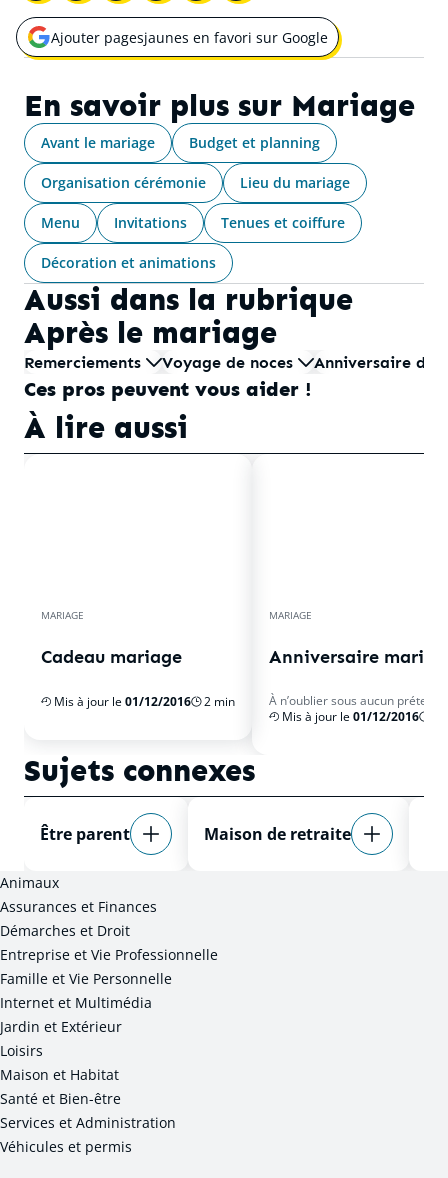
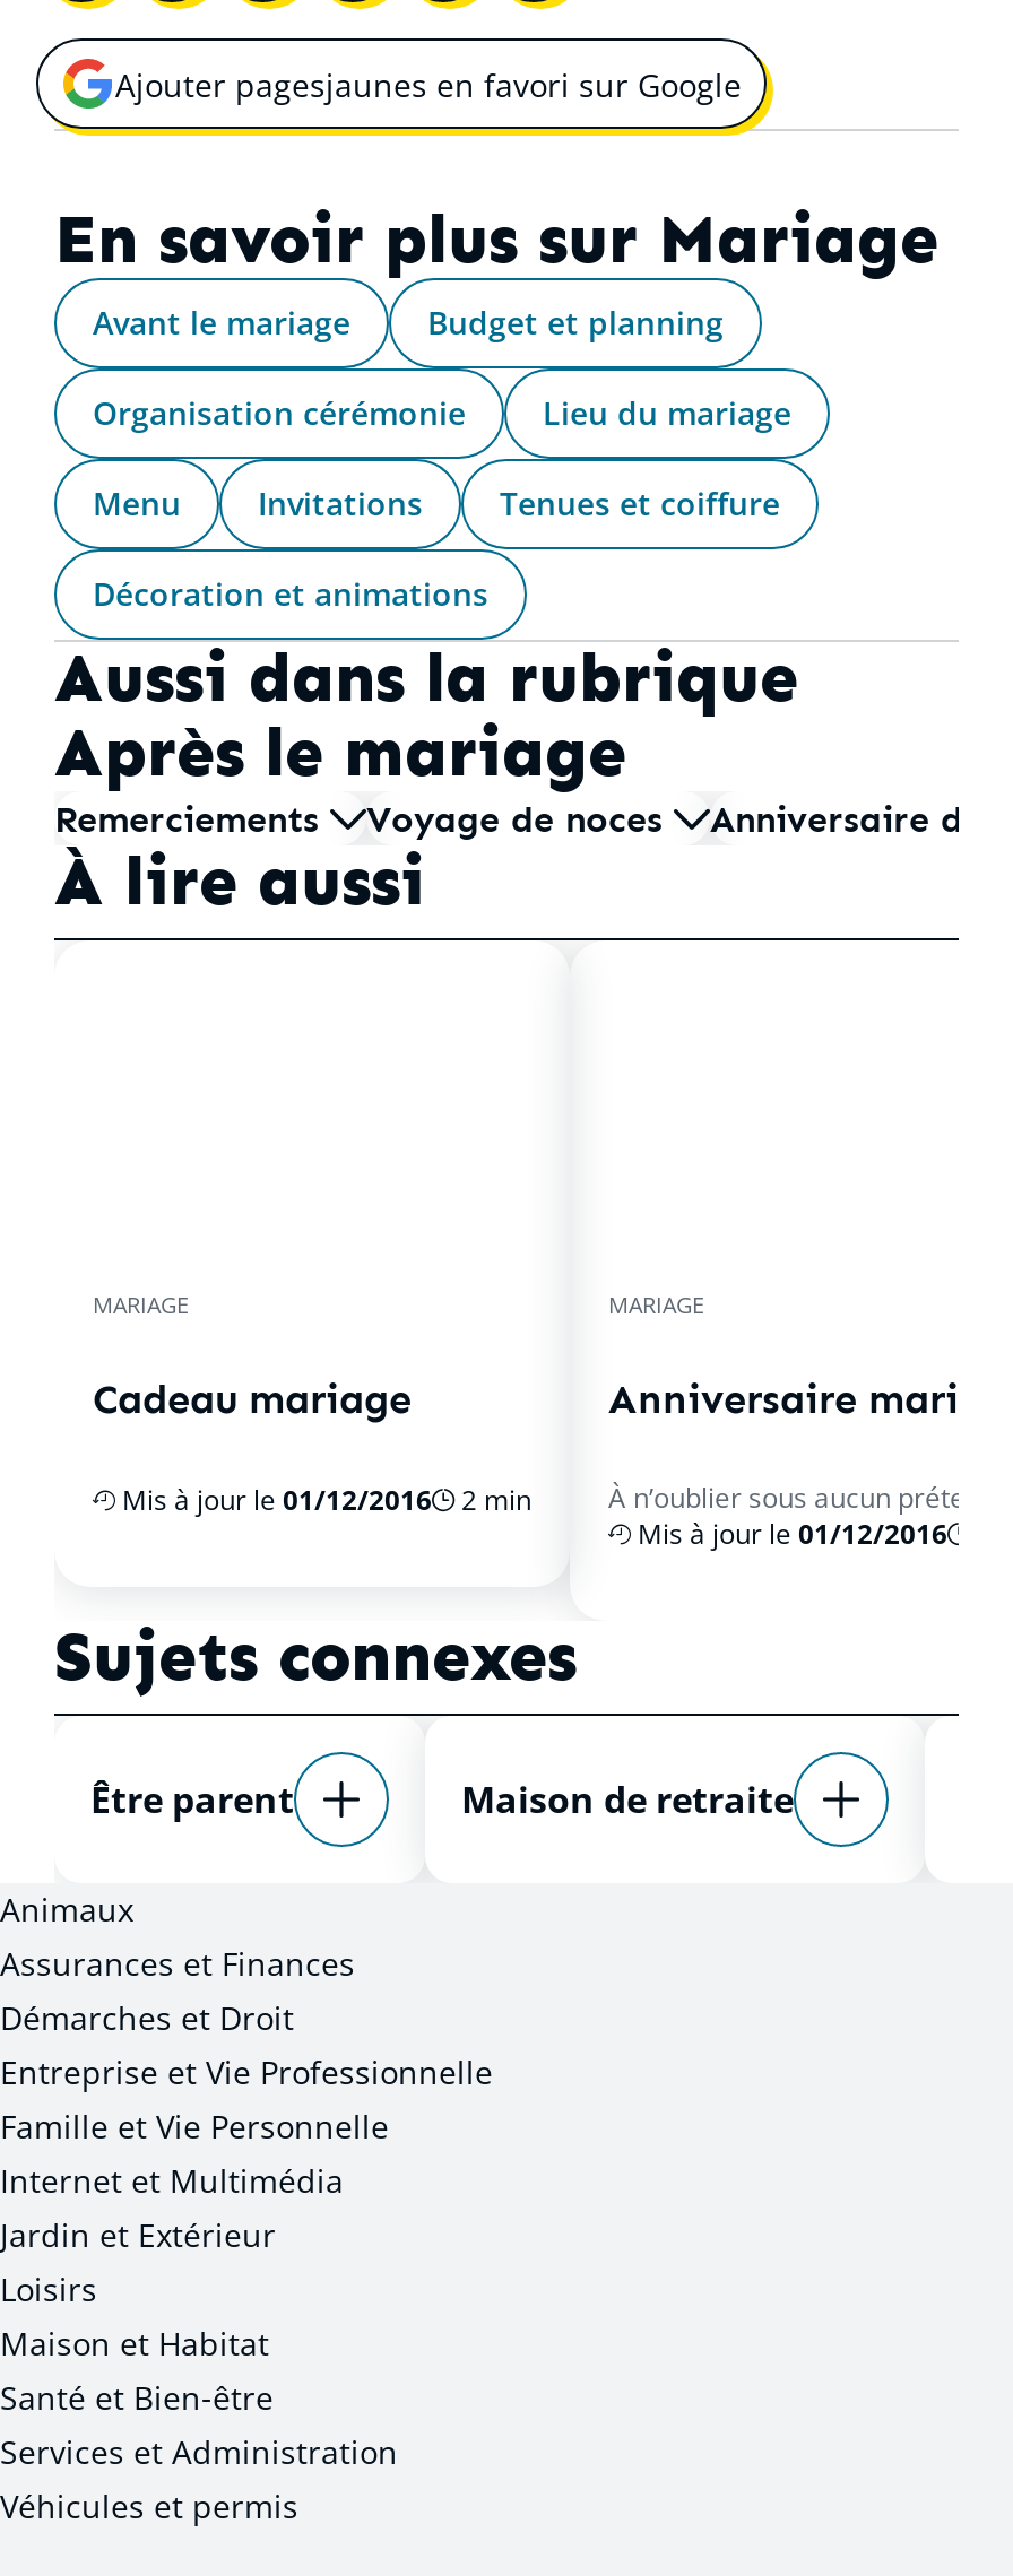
- Ces pros peuvent vous aider !
